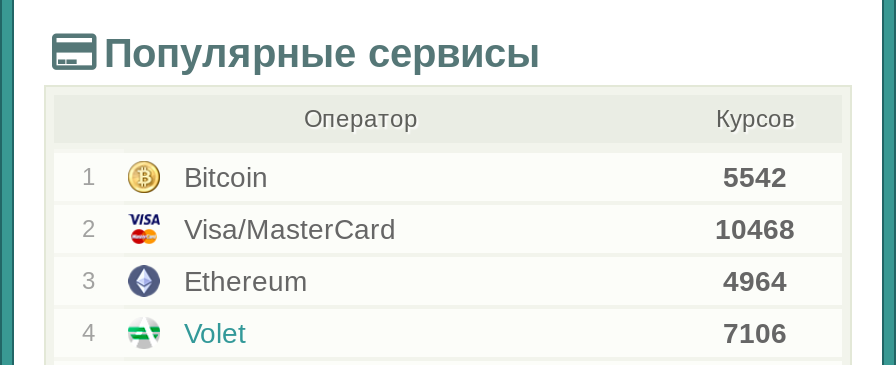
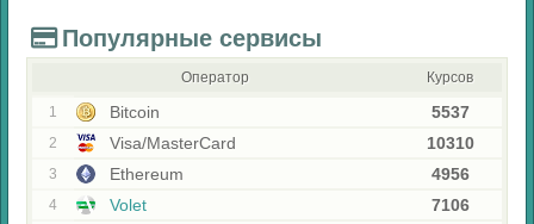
- 5542
+ 5537

- 10468
+ 10310

- 4964
+ 4956
